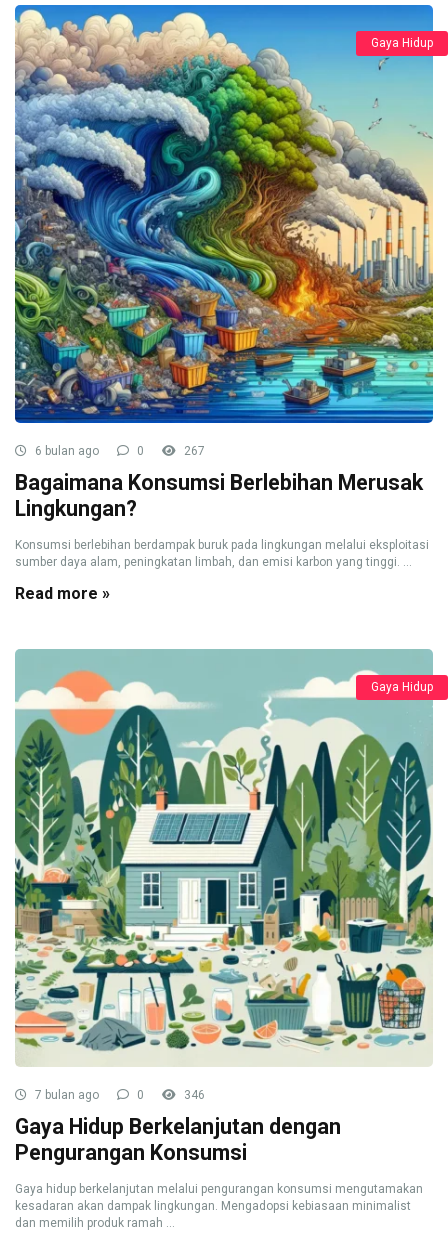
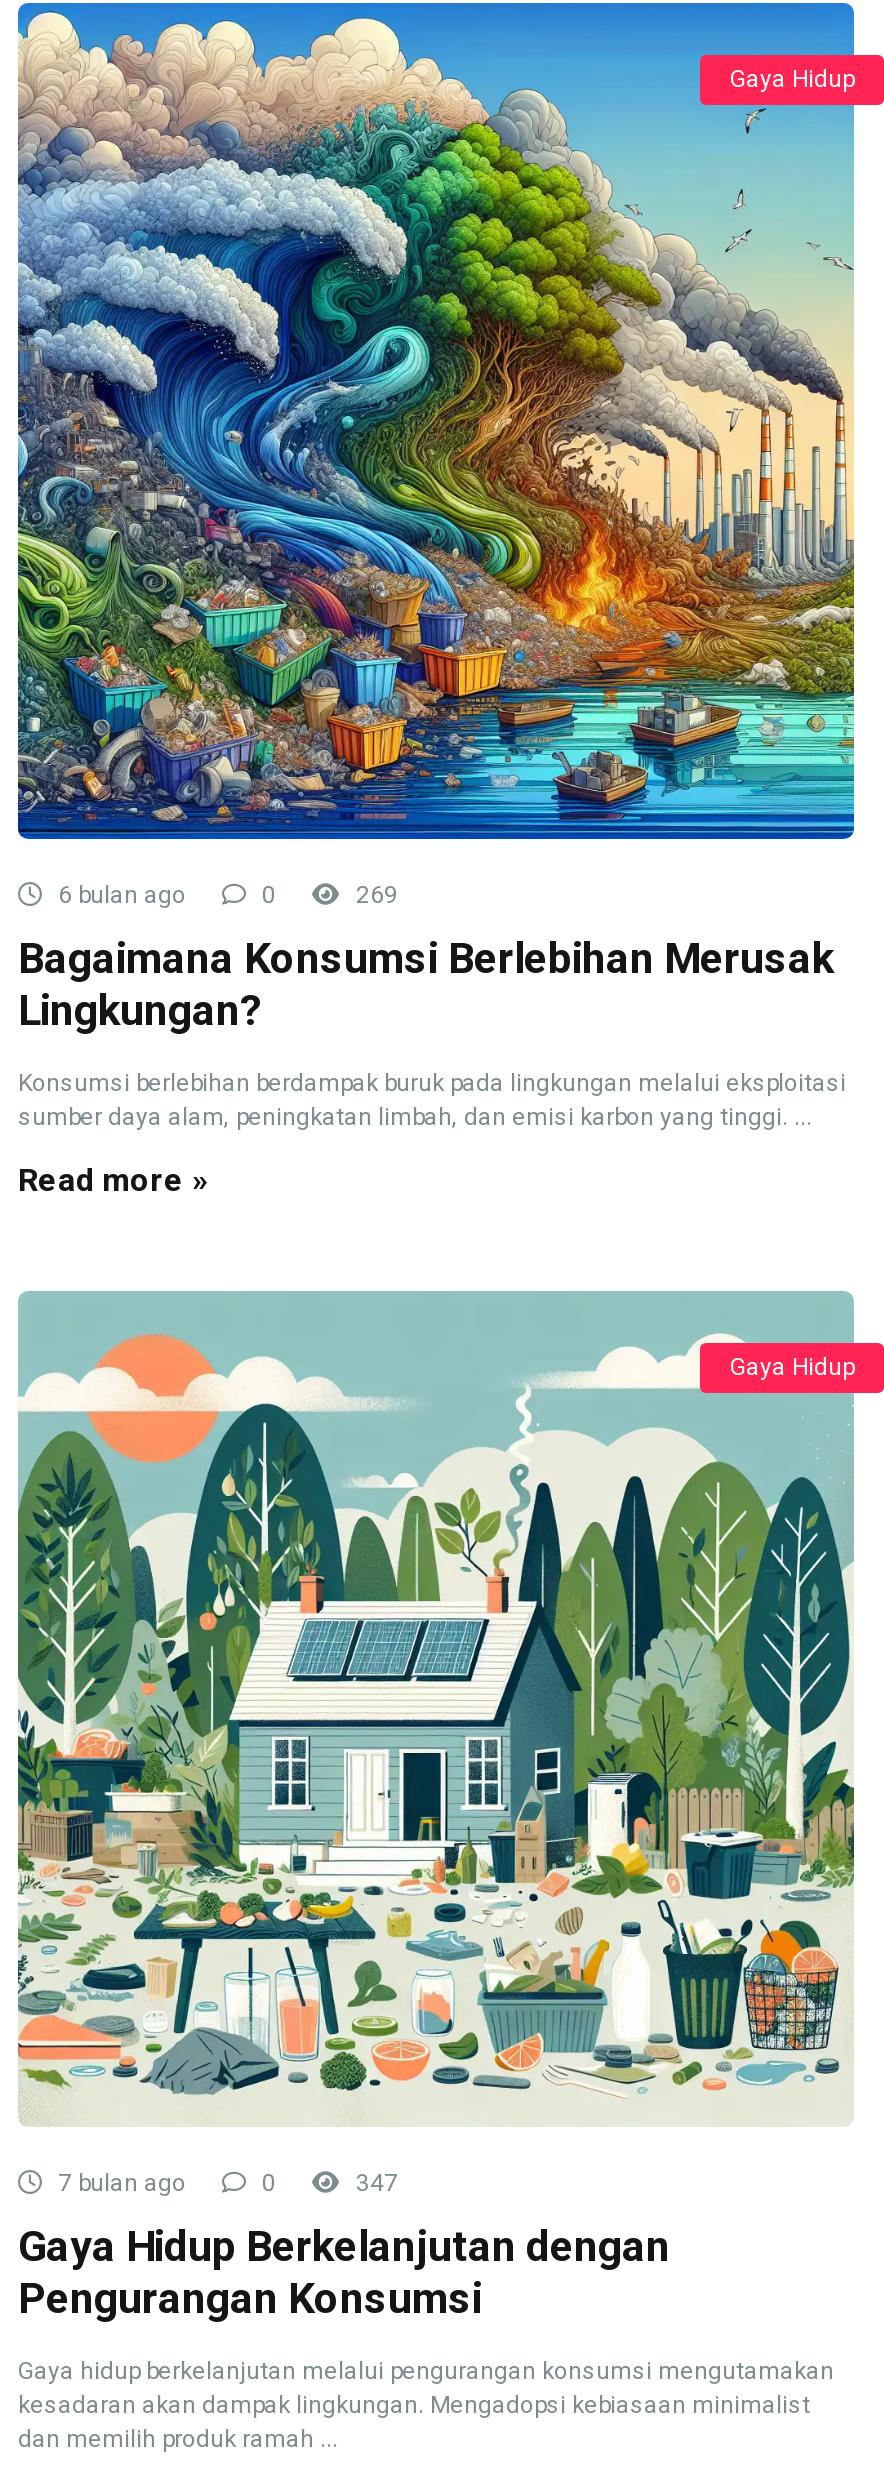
- 267
+ 269

- 346
+ 347
